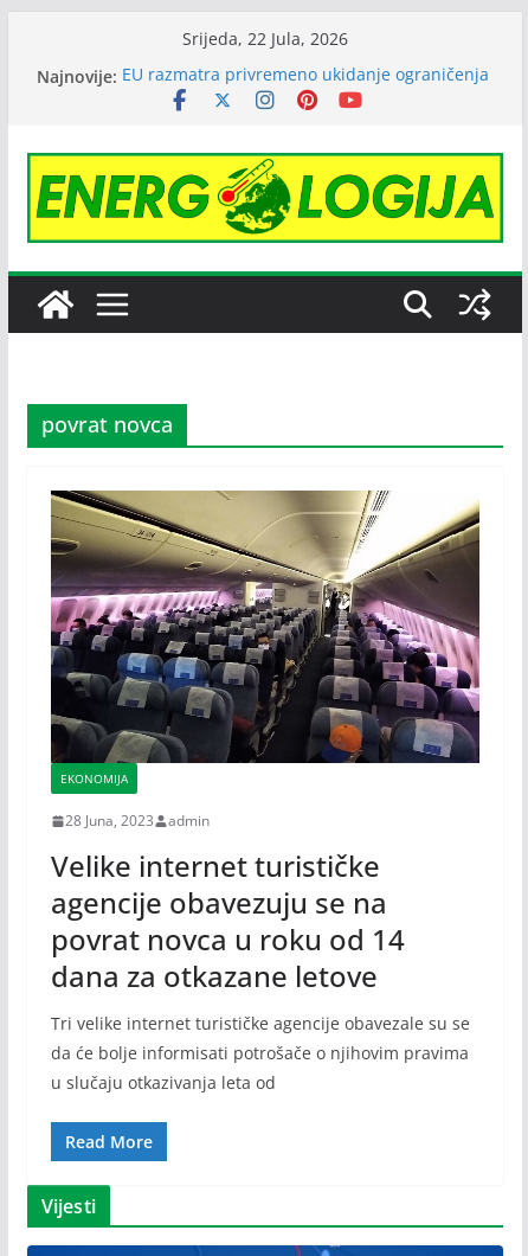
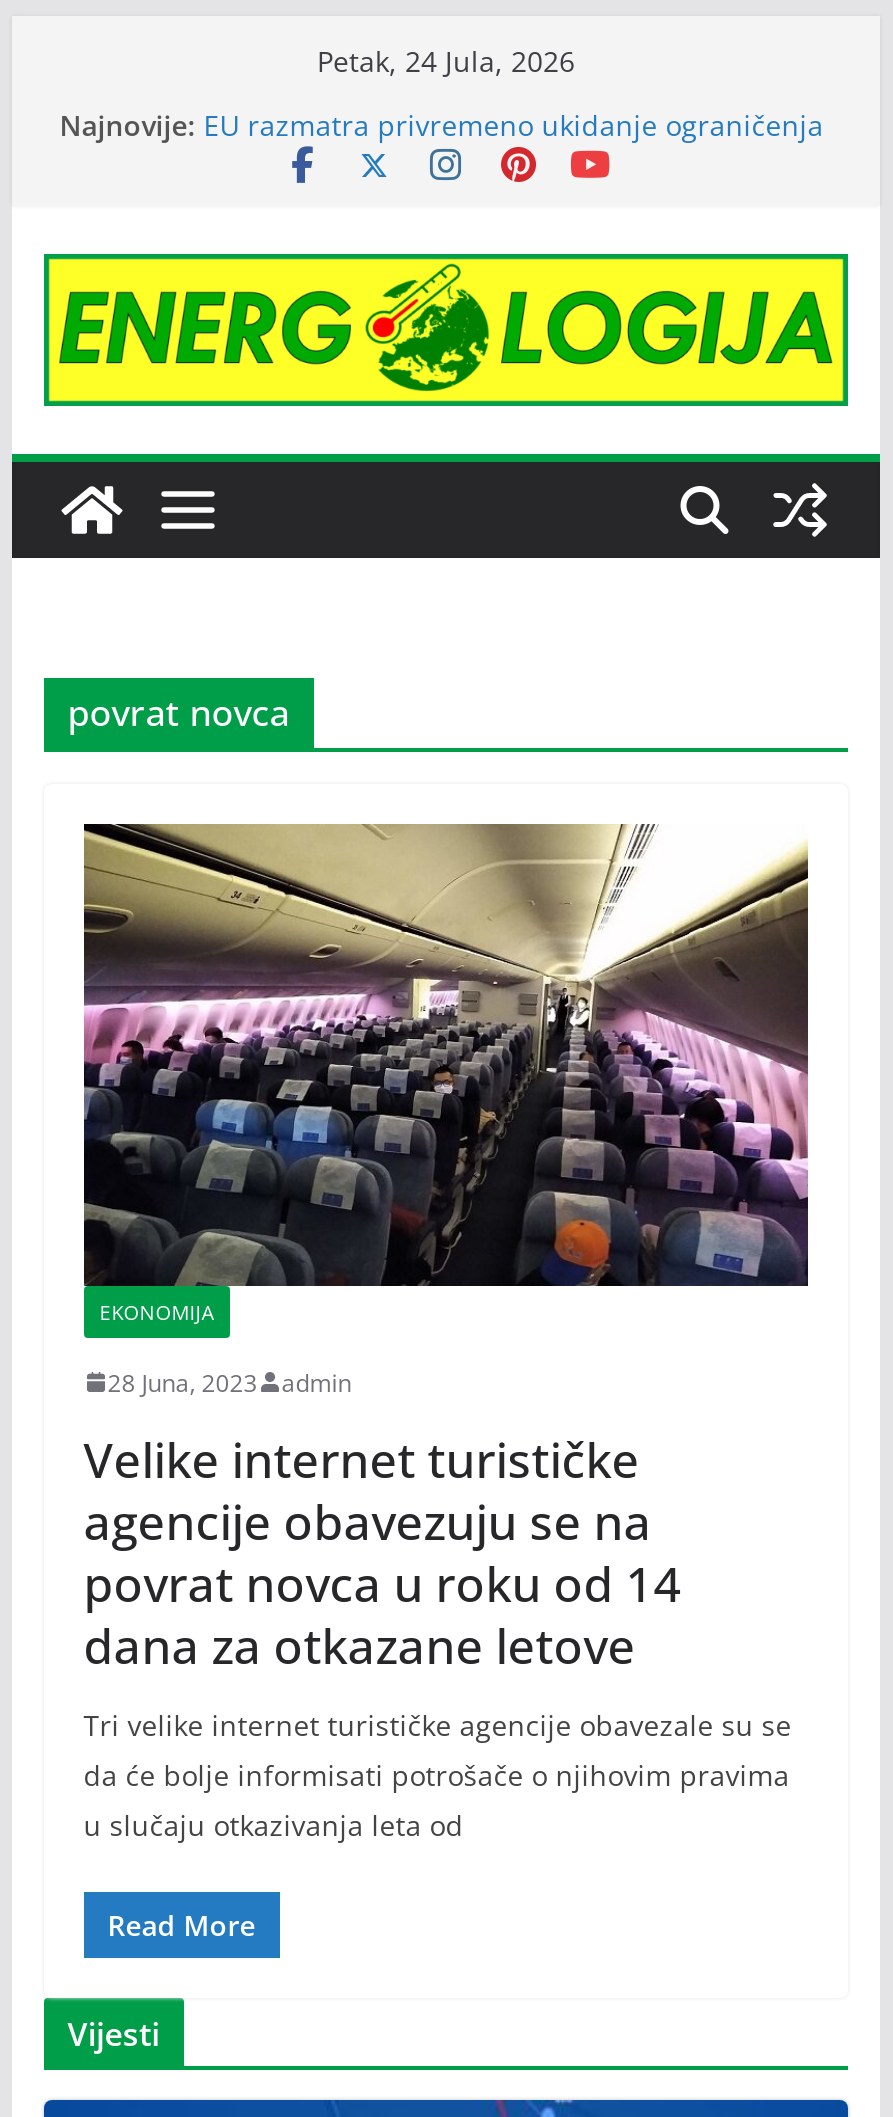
- Srijeda, 22 Jula, 2026
+ Petak, 24 Jula, 2026
